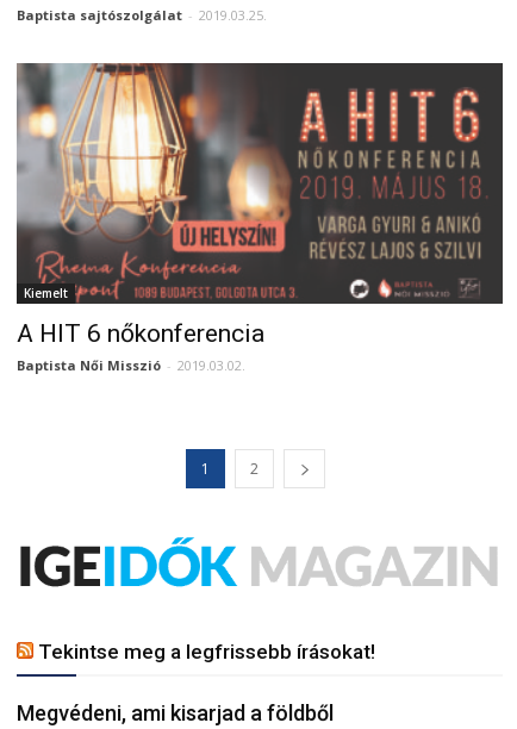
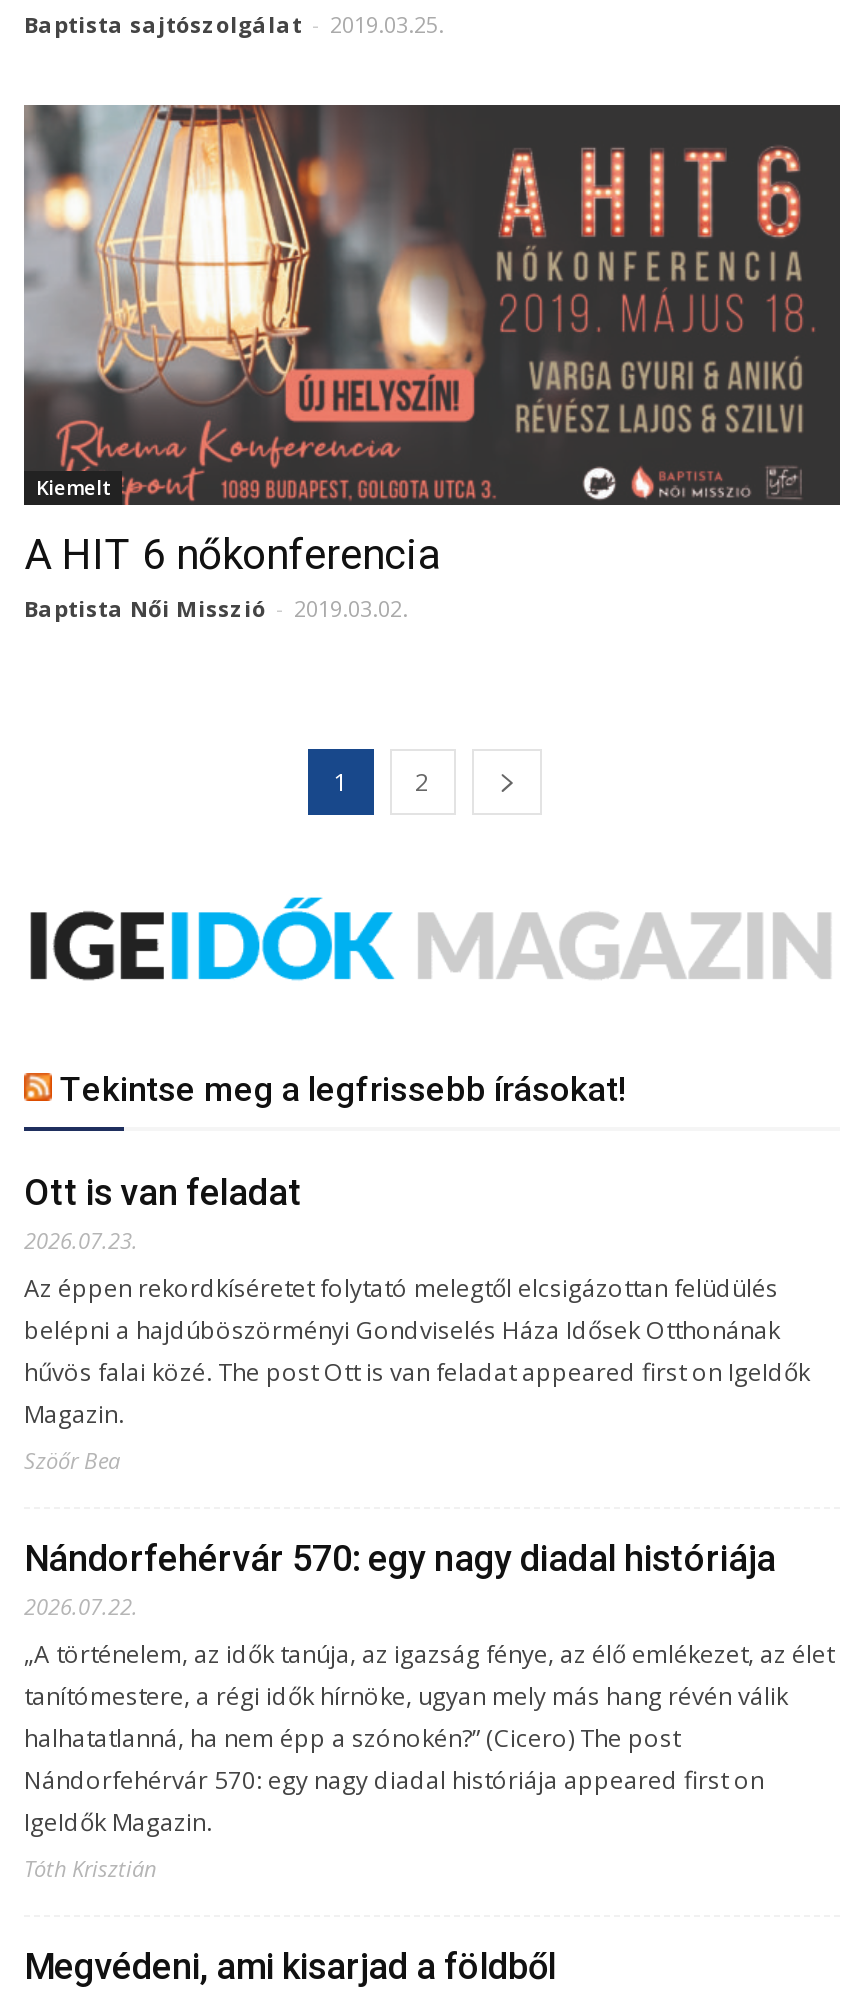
+ Ott is van feladat
+ 2026.07.23.
+ Az éppen rekordkíséretet folytató melegtől elcsigázottan felüdülés
+ belépni a hajdúböszörményi Gondviselés Háza Idősek Otthonának
+ hűvös falai közé. The post Ott is van feladat appeared first on IgeIdők
+ Magazin.
+ Szöőr Bea
+ Nándorfehérvár 570: egy nagy diadal históriája
+ 2026.07.22.
+ „A történelem, az idők tanúja, az igazság fénye, az élő emlékezet, az élet
+ tanítómestere, a régi idők hírnöke, ugyan mely más hang révén válik
+ halhatatlanná, ha nem épp a szónokén?” (Cicero) The post
+ Nándorfehérvár 570: egy nagy diadal históriája appeared first on
+ IgeIdők Magazin.
+ Tóth Krisztián
